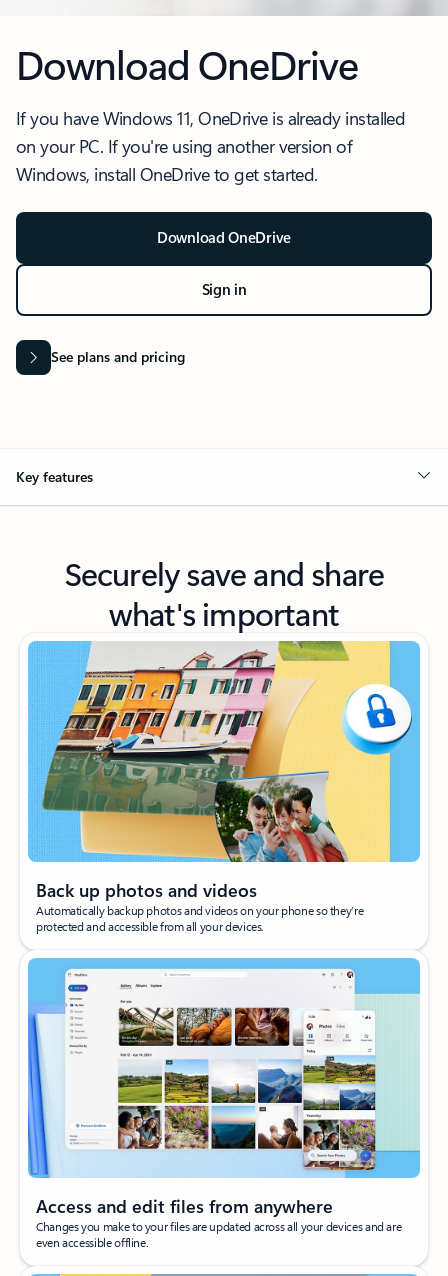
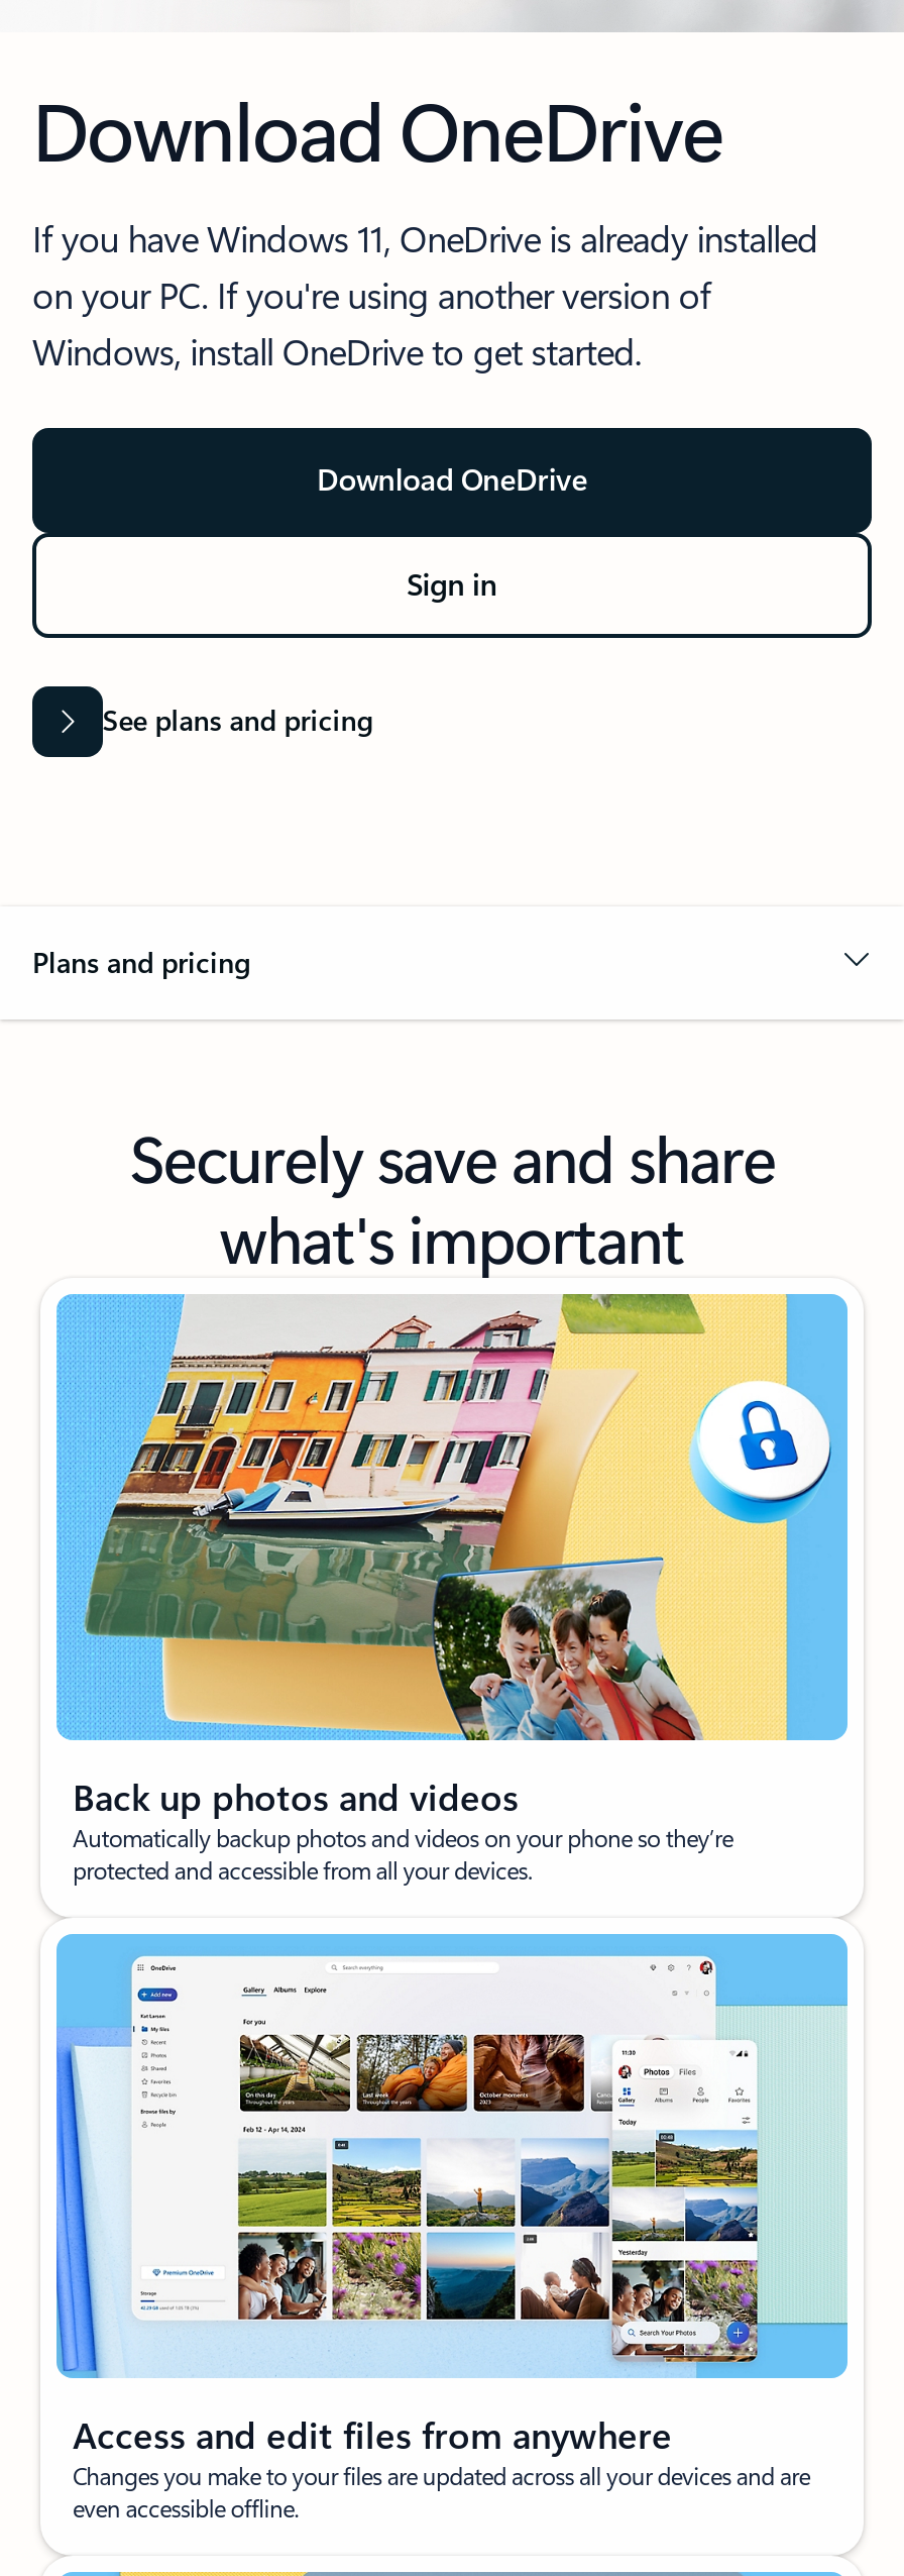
- Key features
+ Plans and pricing
